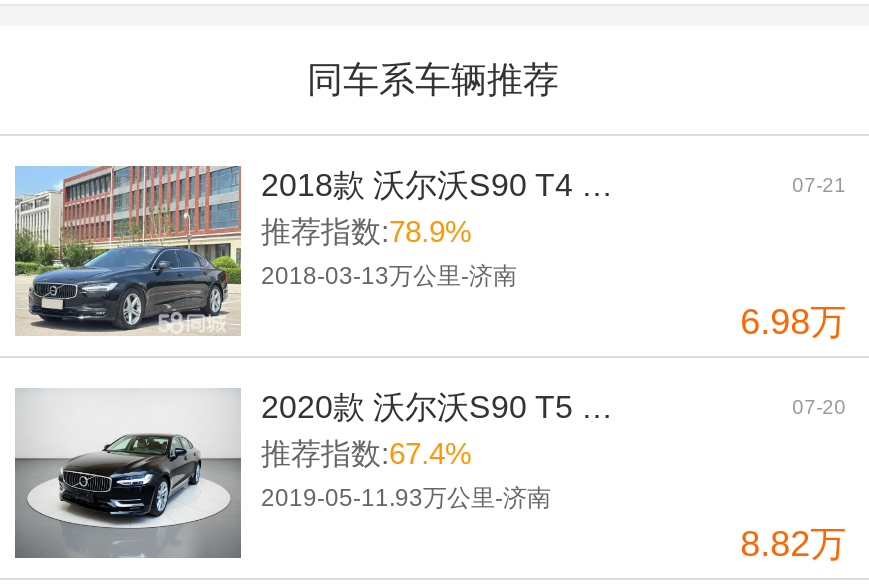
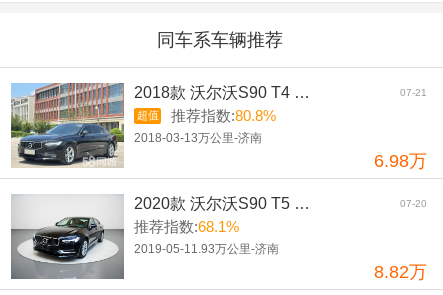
- 推荐指数:78.9%
+ 超值
+ 推荐指数:80.8%

- 推荐指数:67.4%
+ 推荐指数:68.1%
